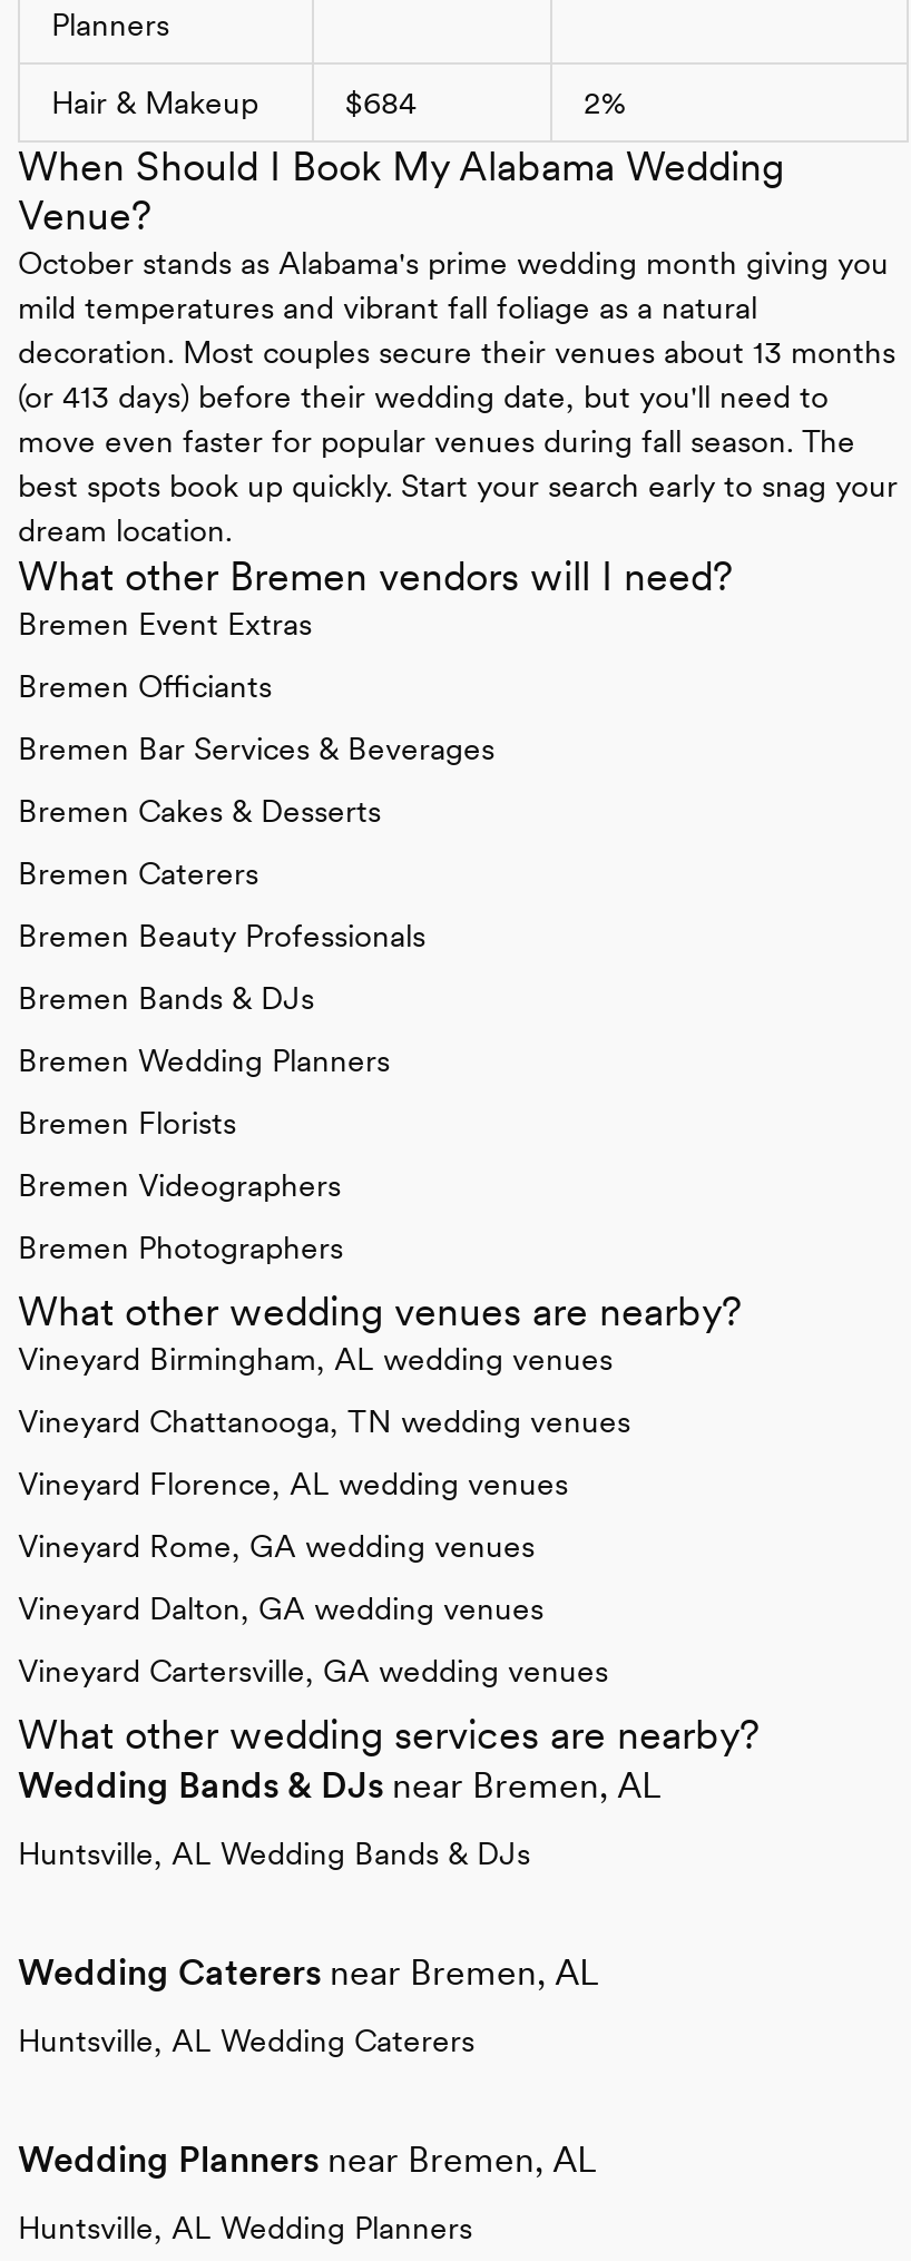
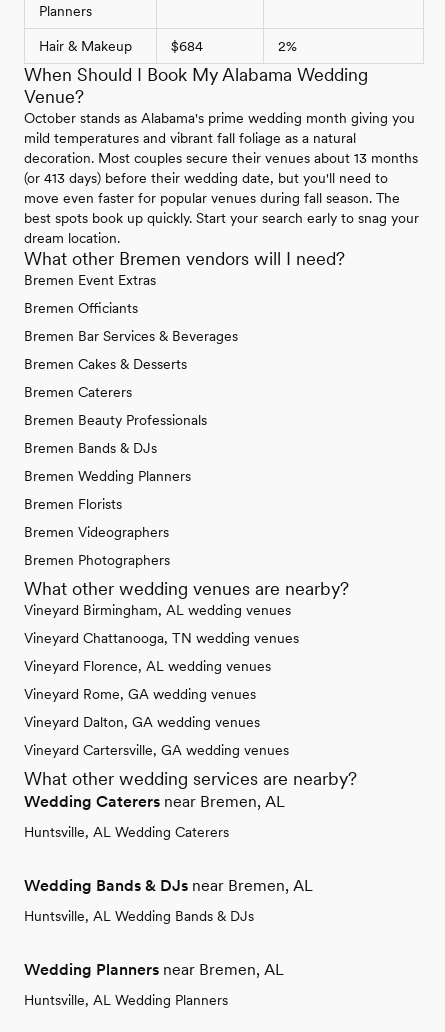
moved down: Wedding Bands & DJs near Bremen, AL | Huntsville, AL Wedding Bands & DJs

moved up: Wedding Caterers near Bremen, AL | Huntsville, AL Wedding Caterers
